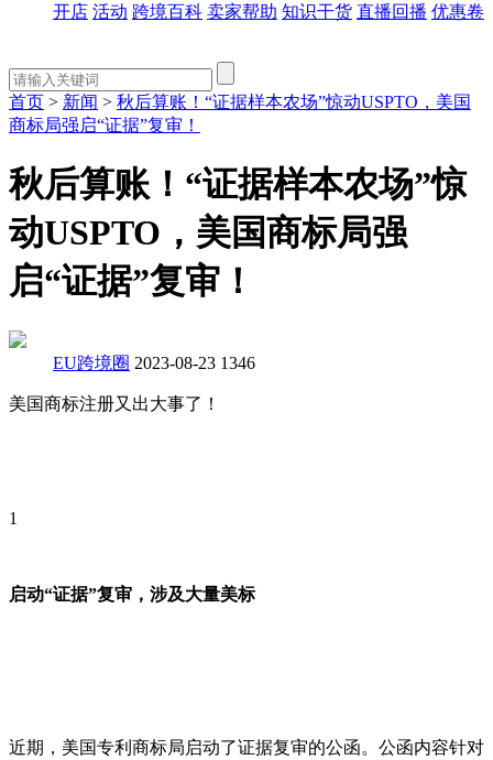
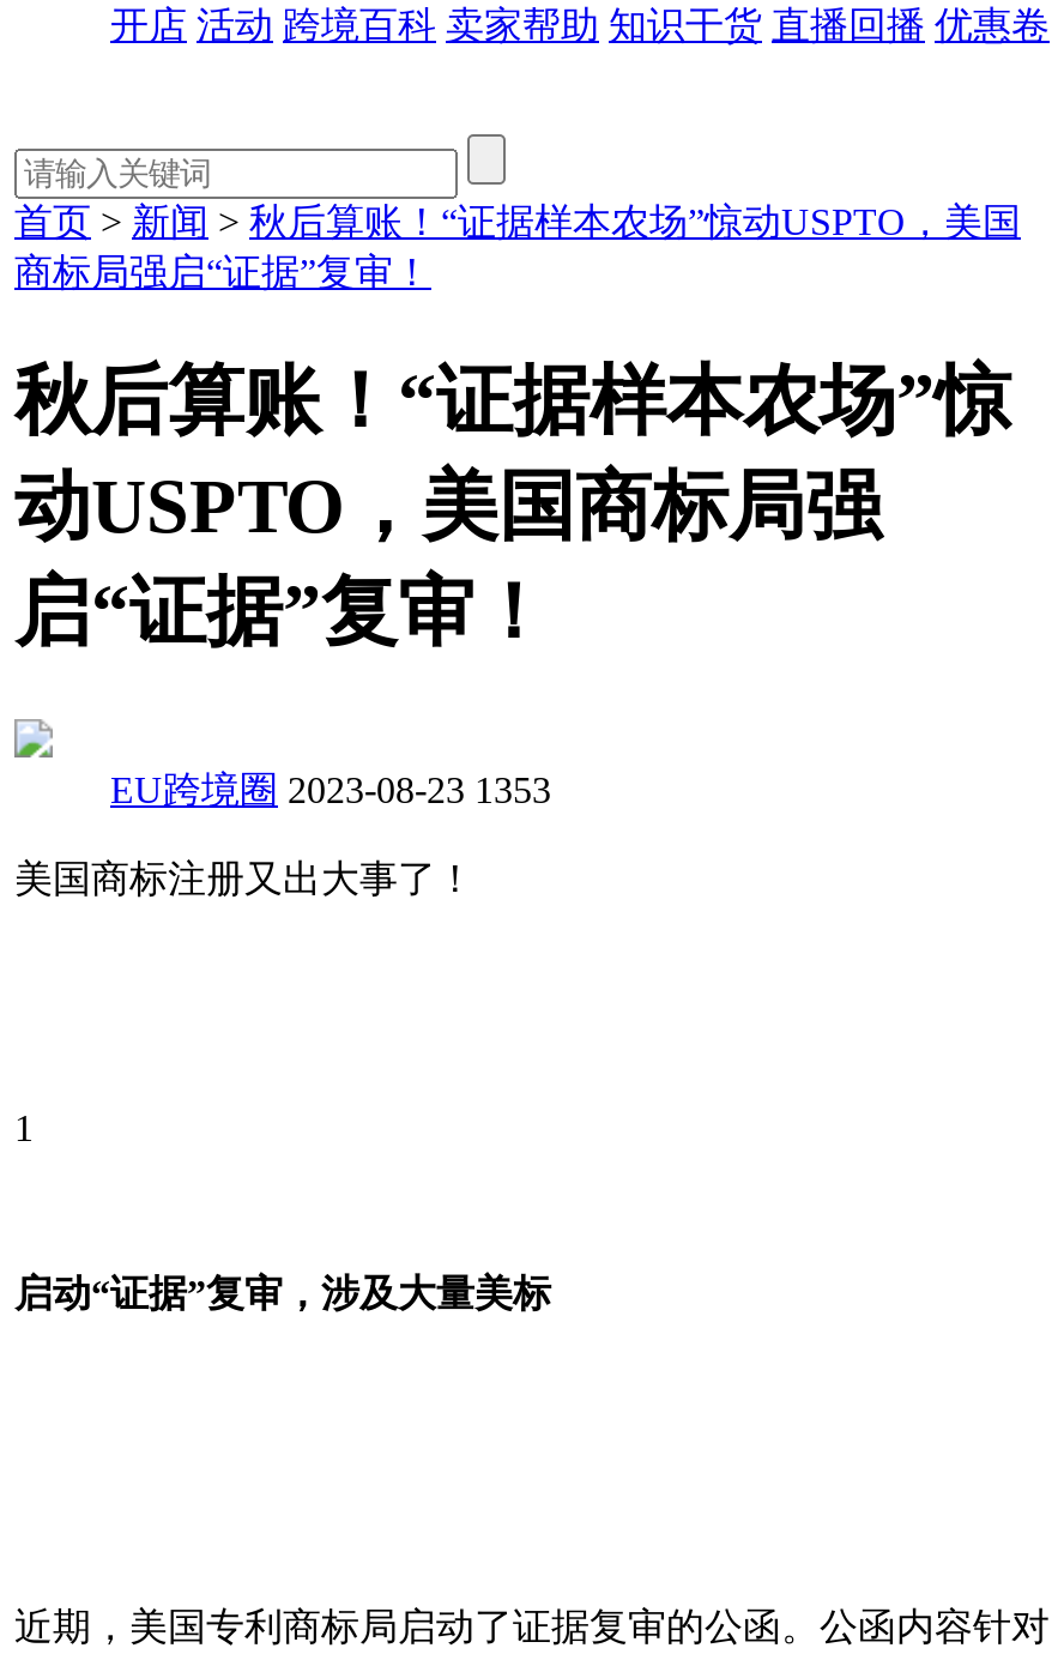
- EU跨境圈 2023-08-23 1346
+ EU跨境圈 2023-08-23 1353
